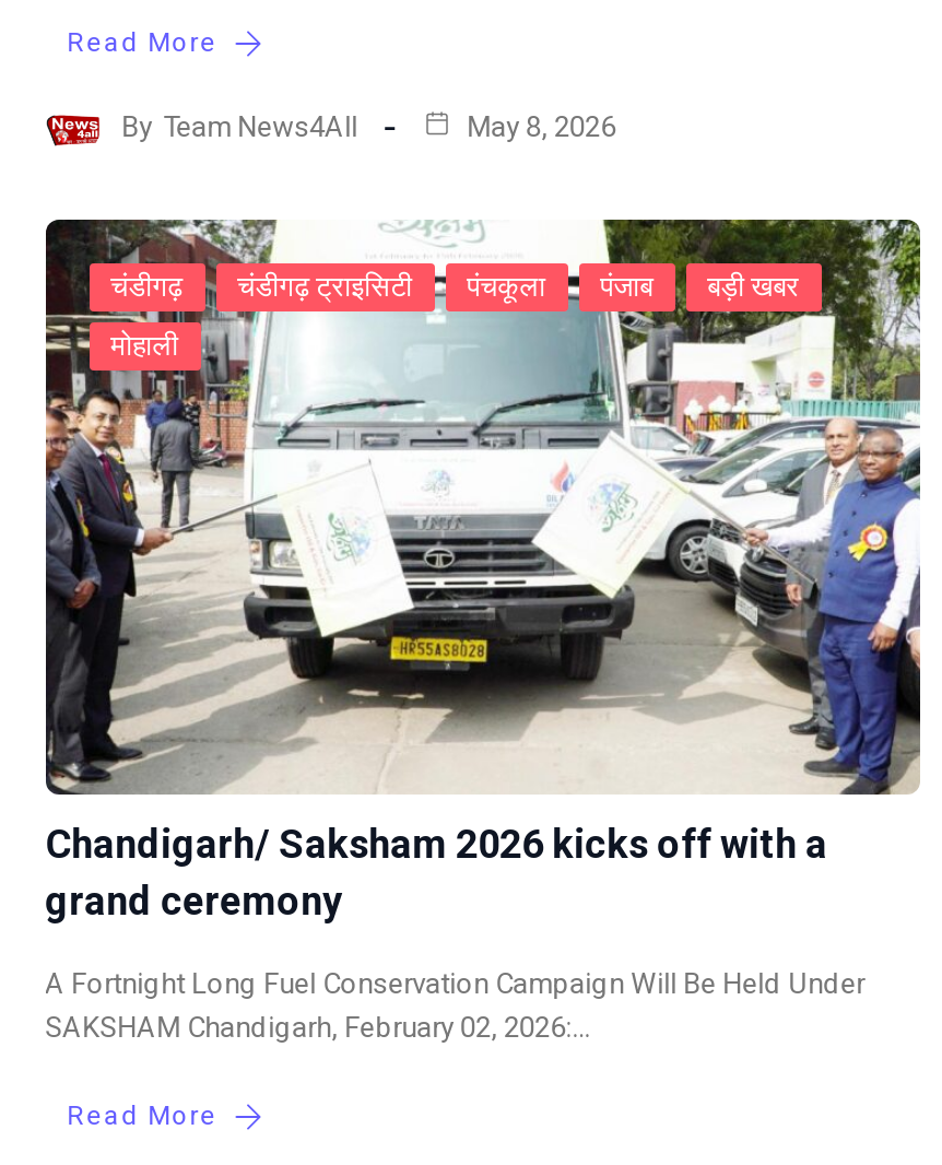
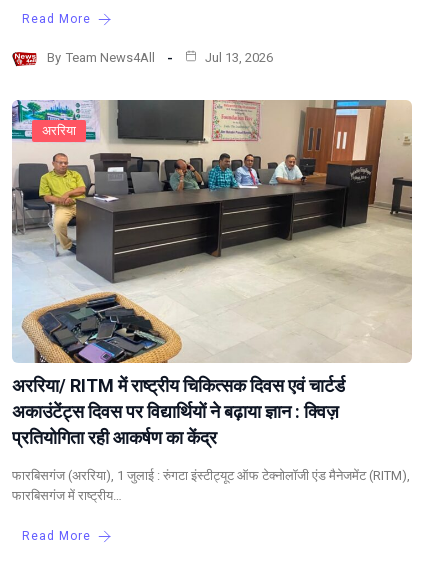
- May 8, 2026
+ Jul 13, 2026

- [image]
- चंडीगढ़
- चंडीगढ़ ट्राइसिटी
- पंचकूला
- पंजाब
- बड़ी खबर
- मोहाली
+ [image]
+ अररिया

- Chandigarh/ Saksham 2026 kicks off with a
- grand ceremony
- A Fortnight Long Fuel Conservation Campaign Will Be Held Under
- SAKSHAM Chandigarh, February 02, 2026:…
+ अररिया/ RITM में राष्ट्रीय चिकित्सक दिवस एवं चार्टर्ड
+ अकाउंटेंट्स दिवस पर विद्यार्थियों ने बढ़ाया ज्ञान : क्विज़
+ प्रतियोगिता रही आकर्षण का केंद्र
+ फारबिसगंज (अररिया), 1 जुलाई : रुंगटा इंस्टीट्यूट ऑफ टेक्नोलॉजी एंड मैनेजमेंट (RITM),
+ फारबिसगंज में राष्ट्रीय…
